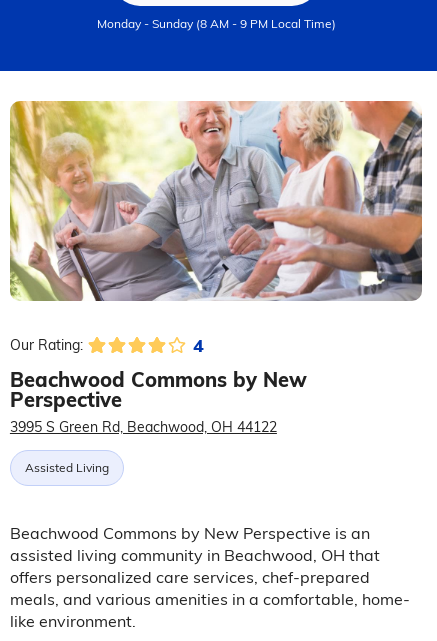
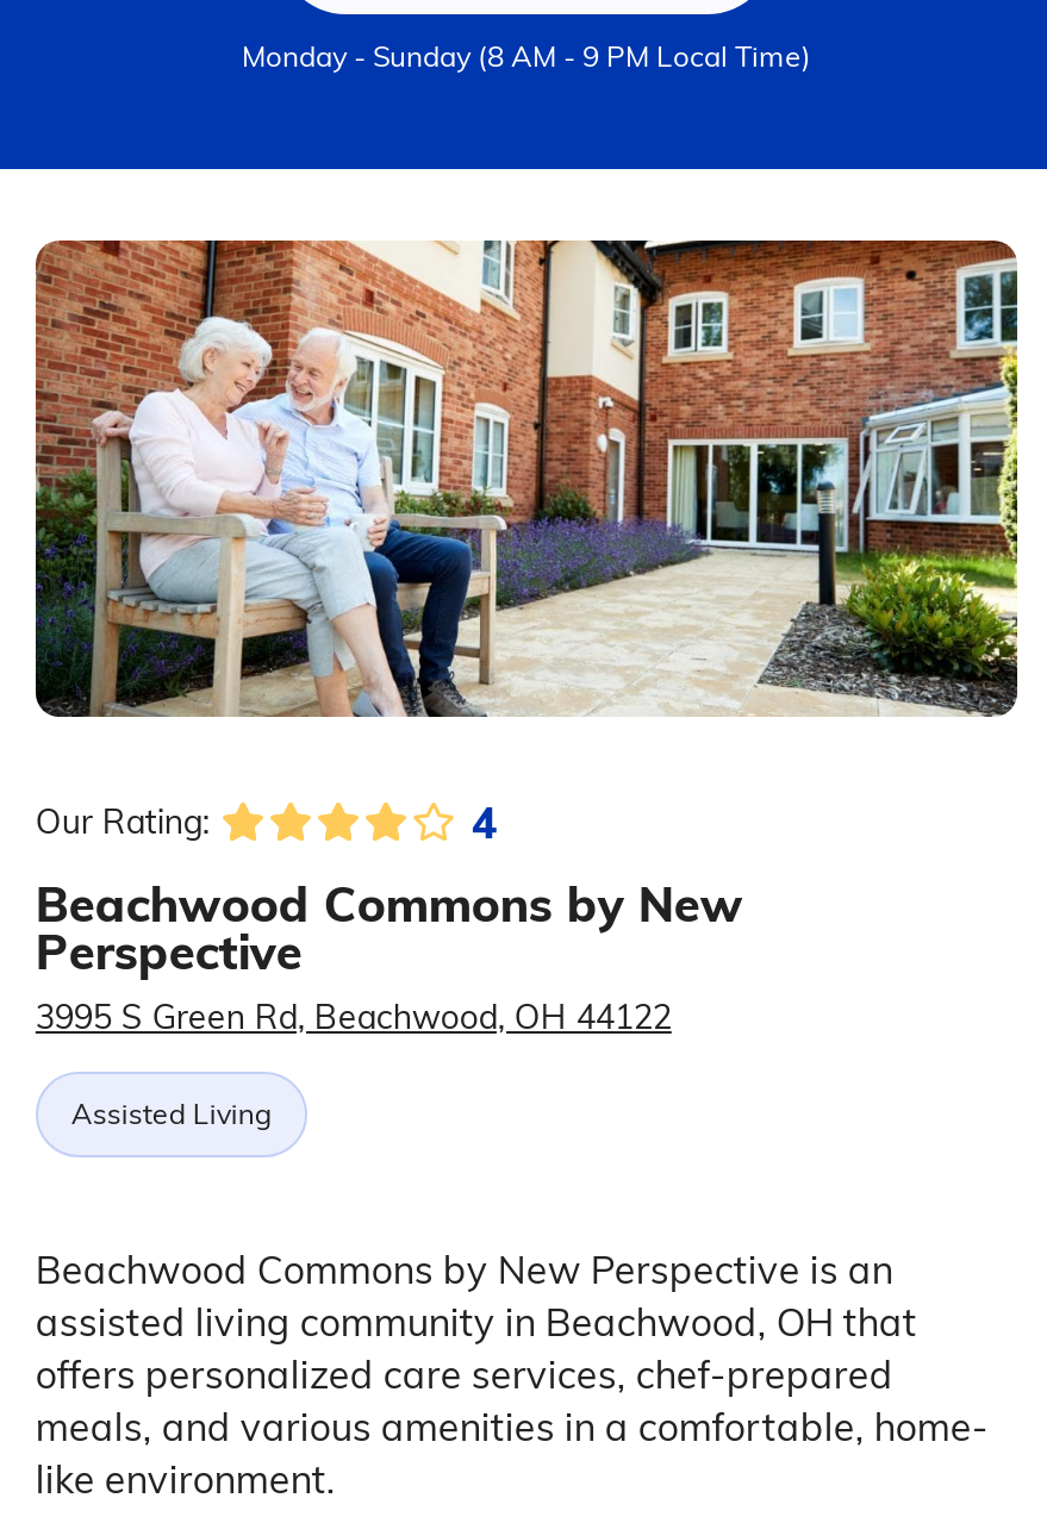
- [image]
+ [image]
